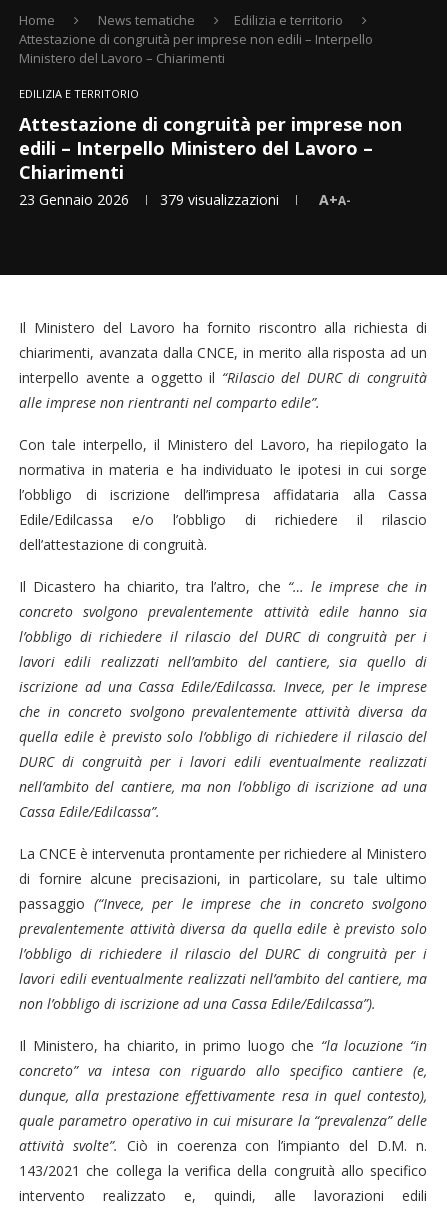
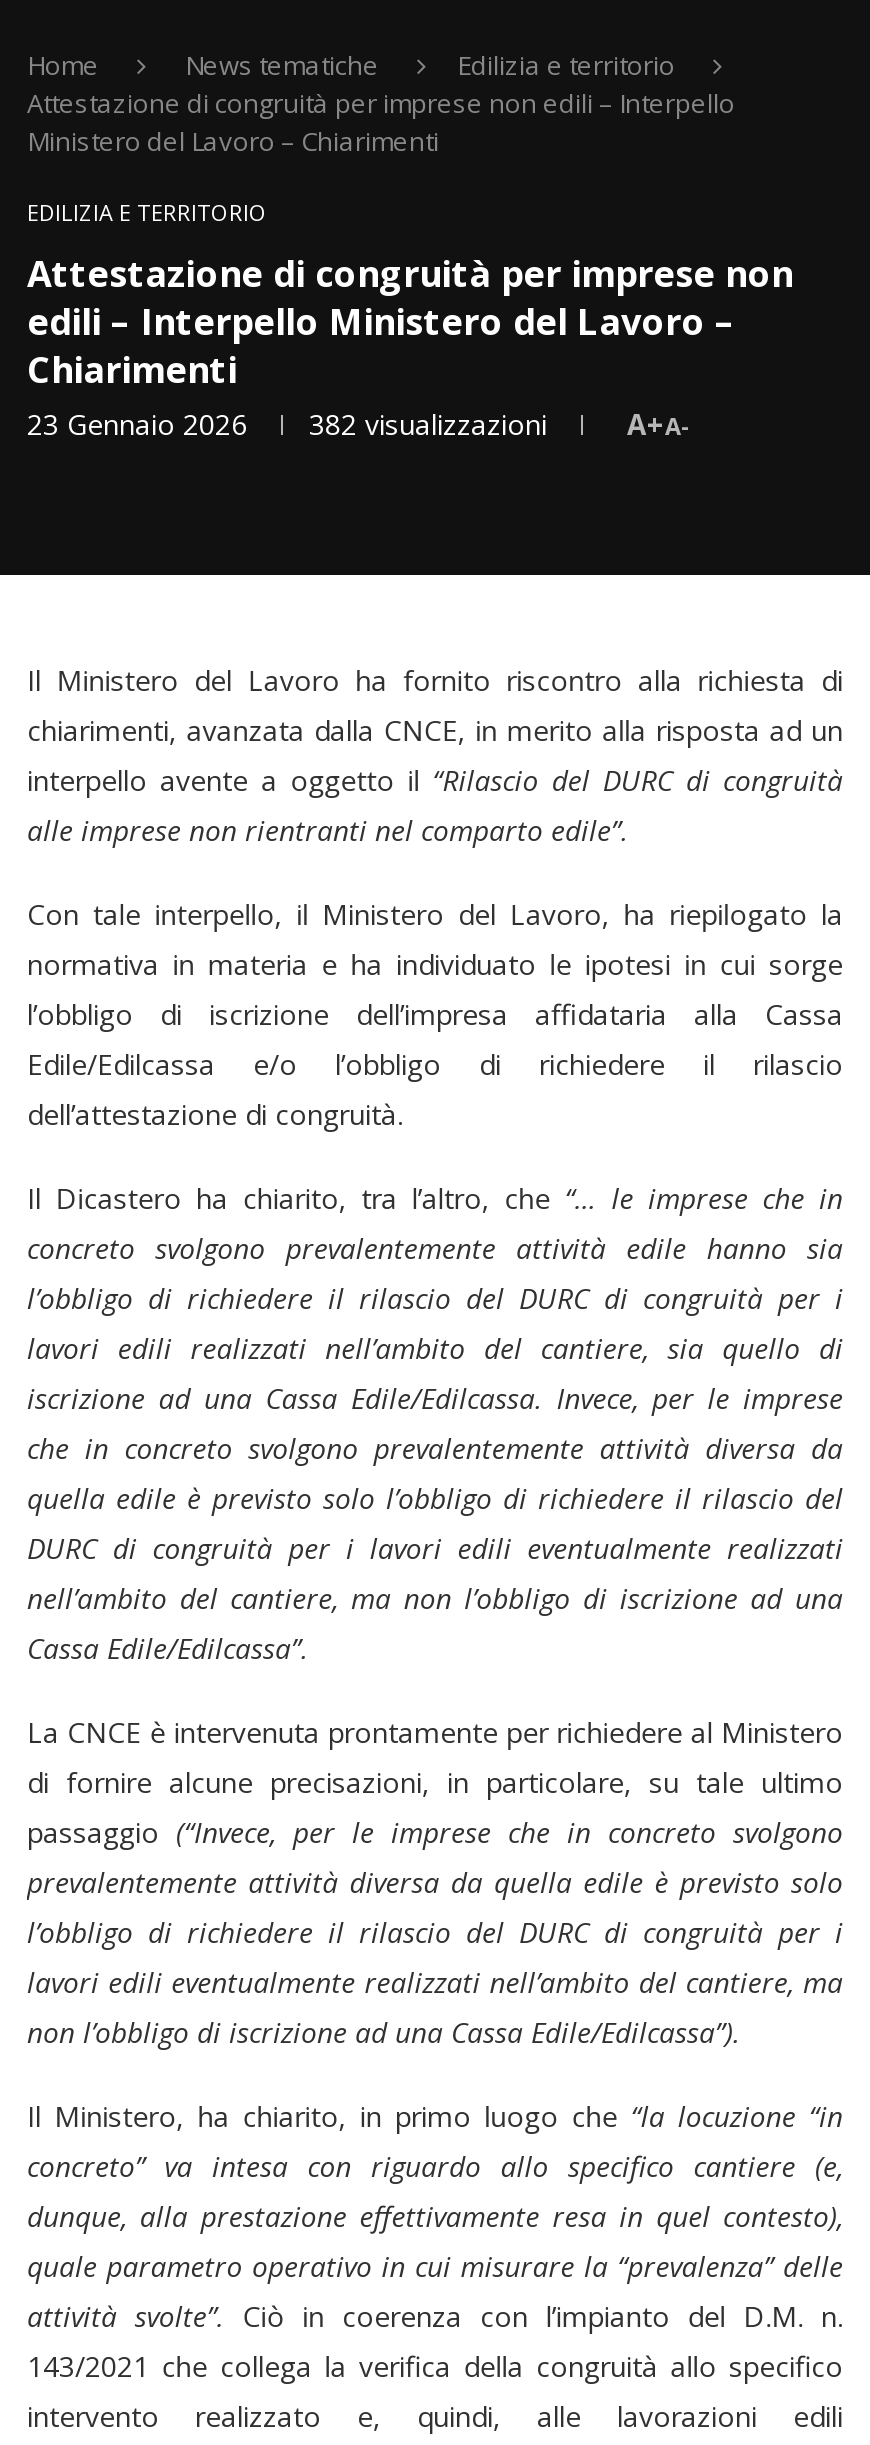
- 379 visualizzazioni
+ 382 visualizzazioni
